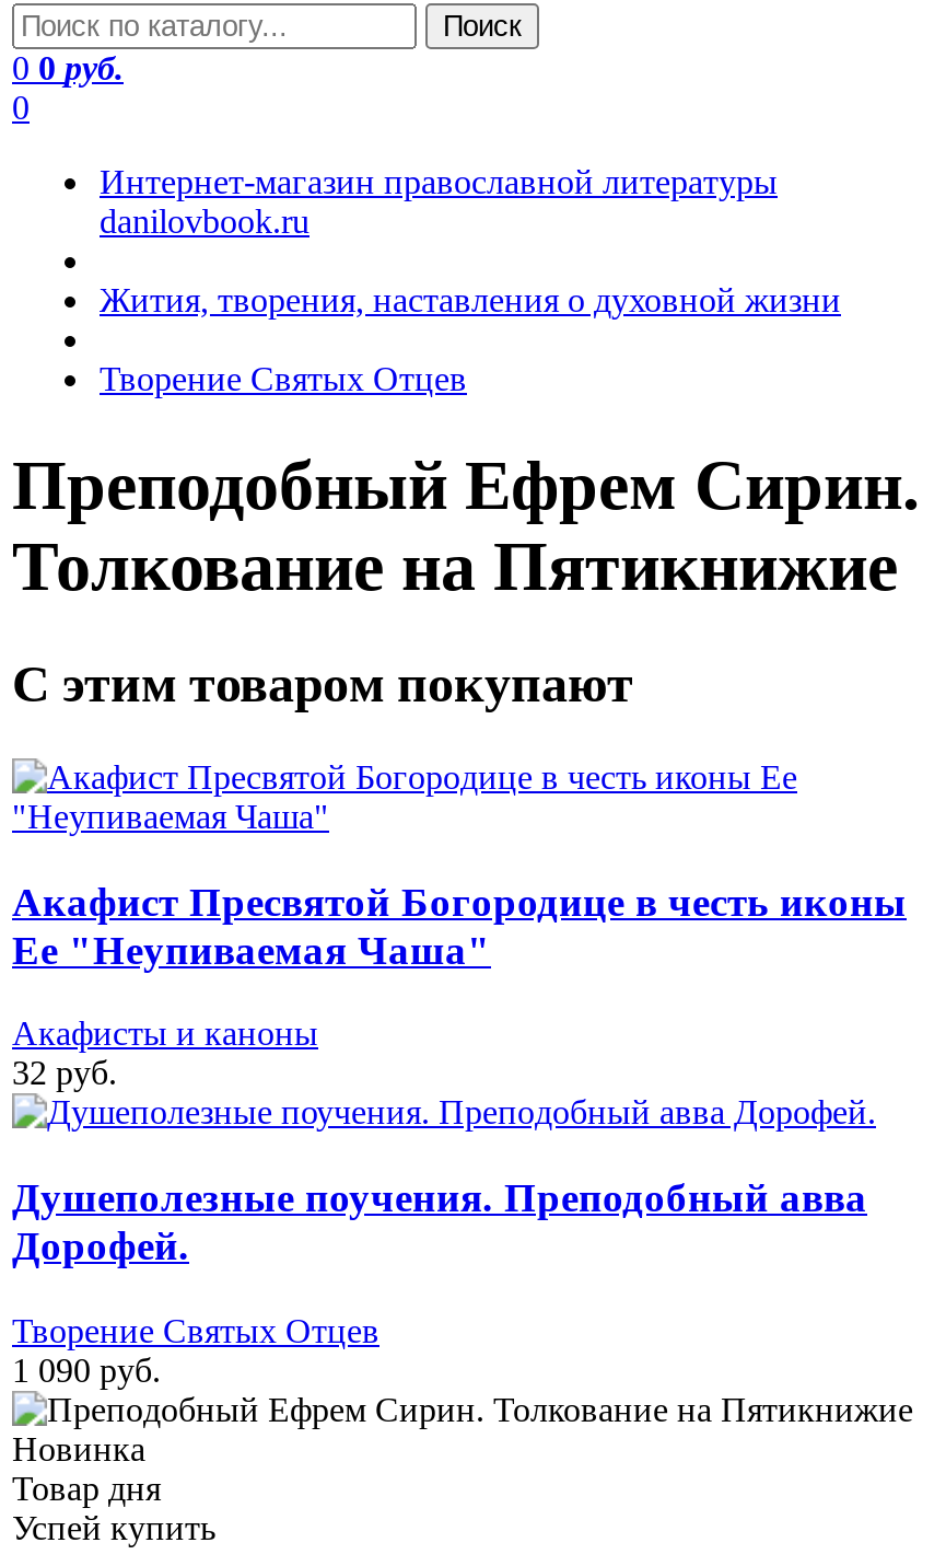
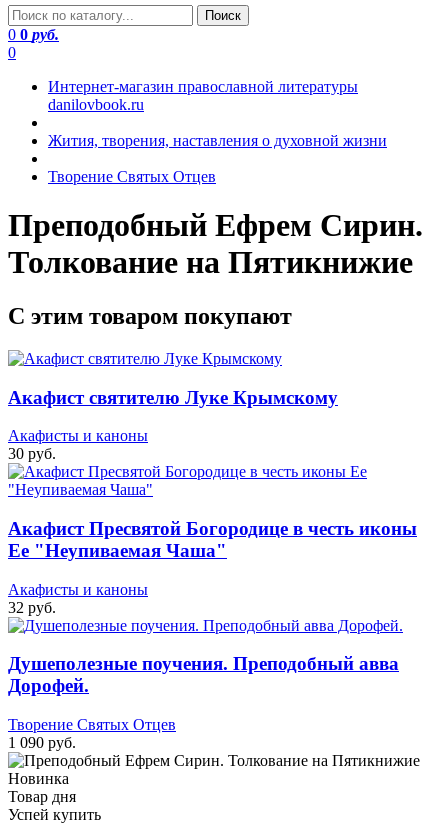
+ Акафист святителю Луке Крымскому
+ Акафисты и каноны
+ 30 руб.
